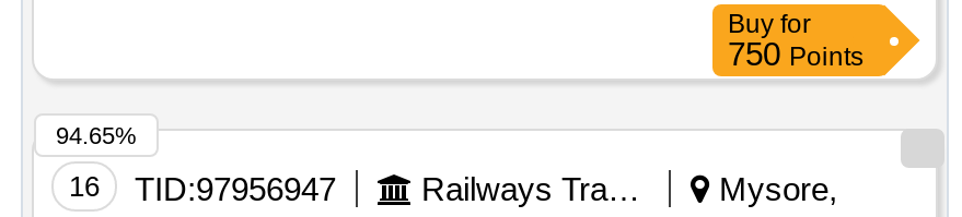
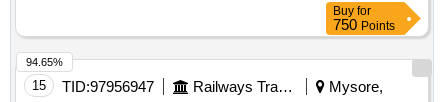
- 16 TID:97956947
+ 15 TID:97956947
